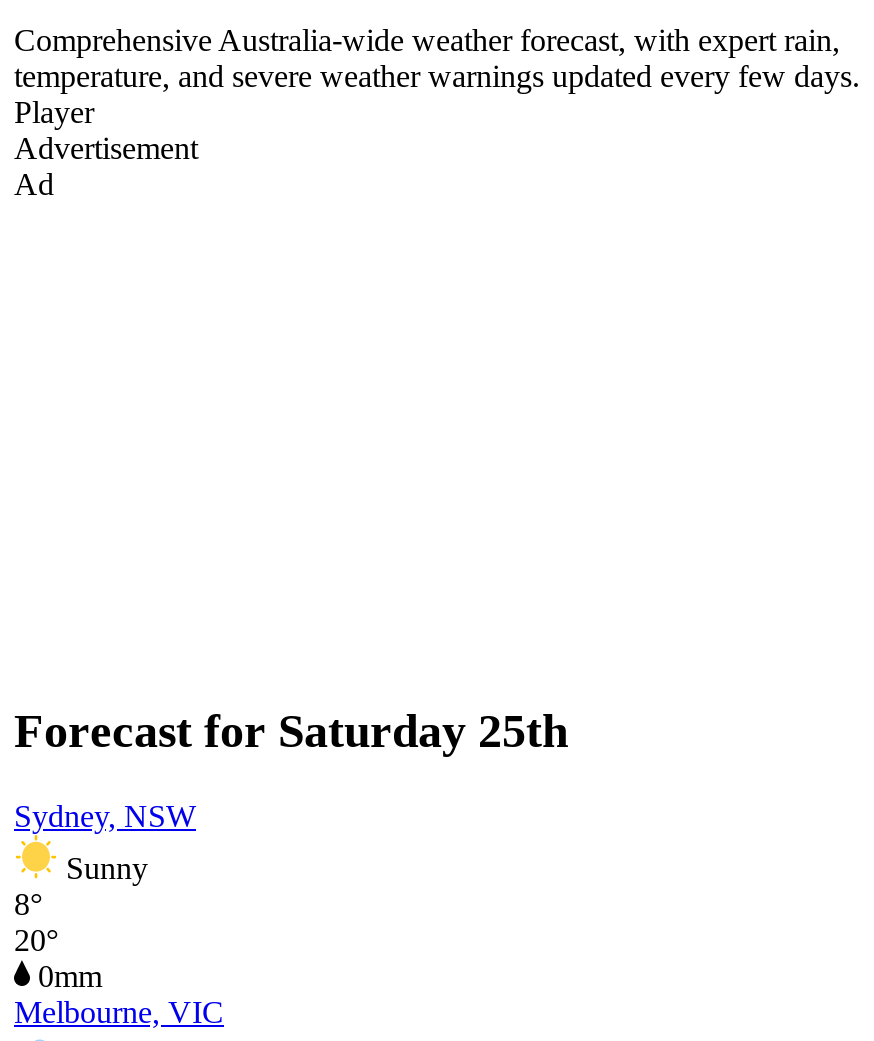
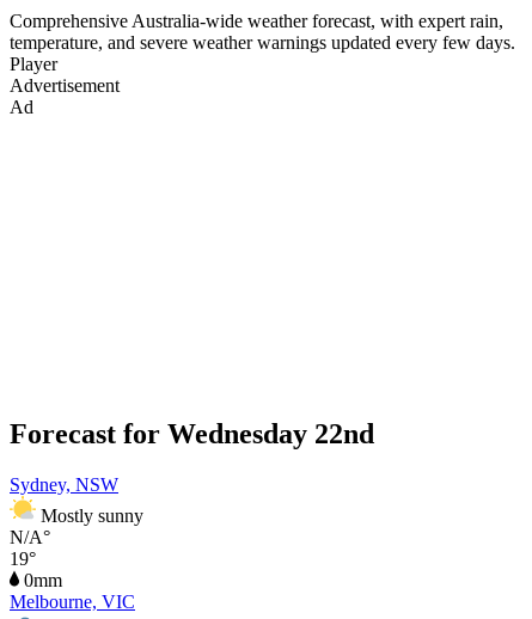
- Forecast for Saturday 25th
+ Forecast for Wednesday 22nd

- Sunny
- 8°
- 20°
+ Mostly sunny
+ N/A°
+ 19°
